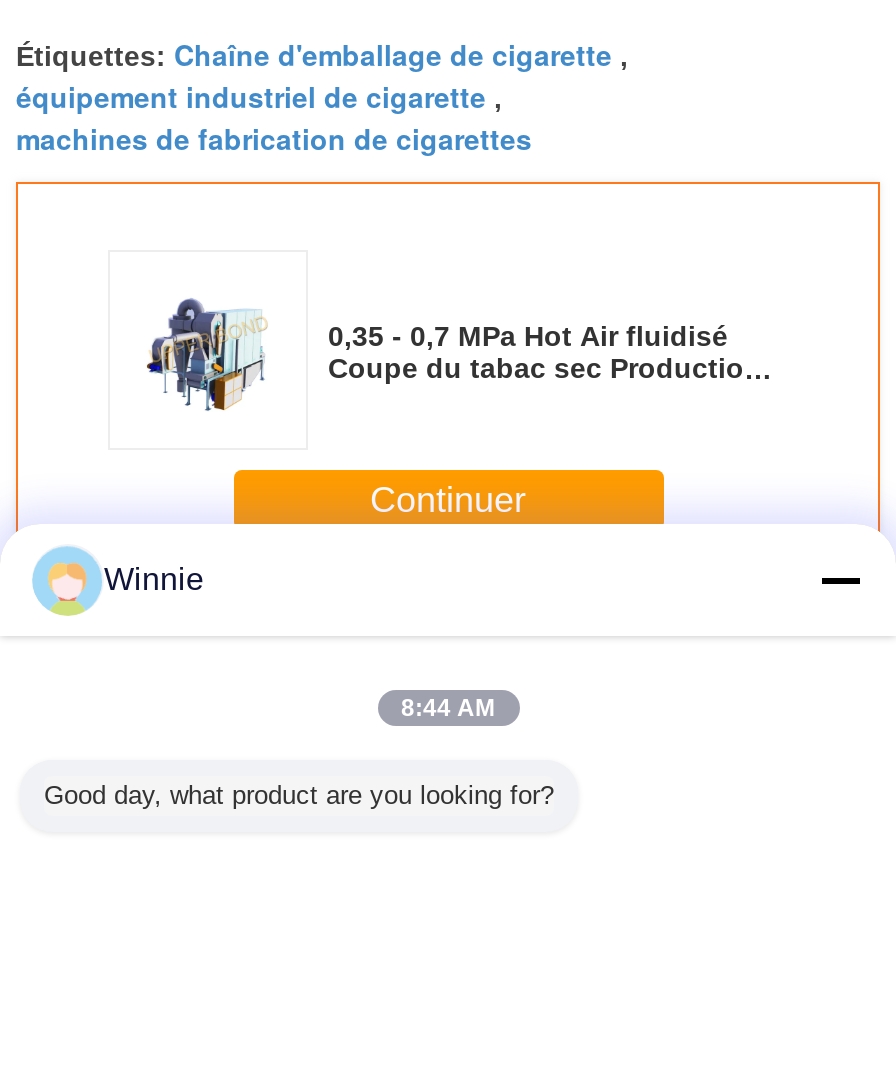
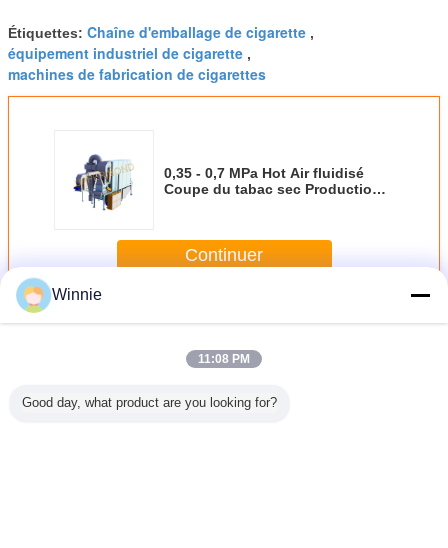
- 8:44 AM
+ 11:08 PM
